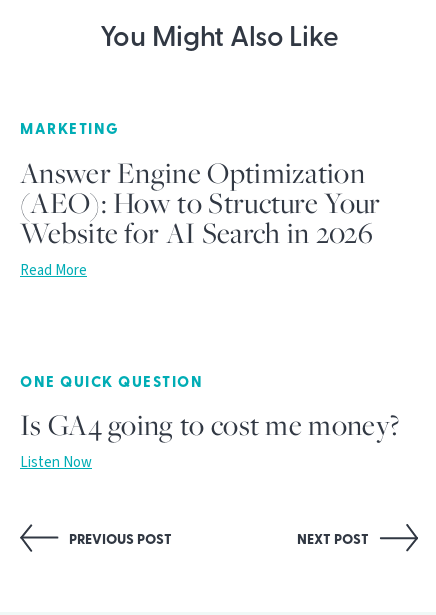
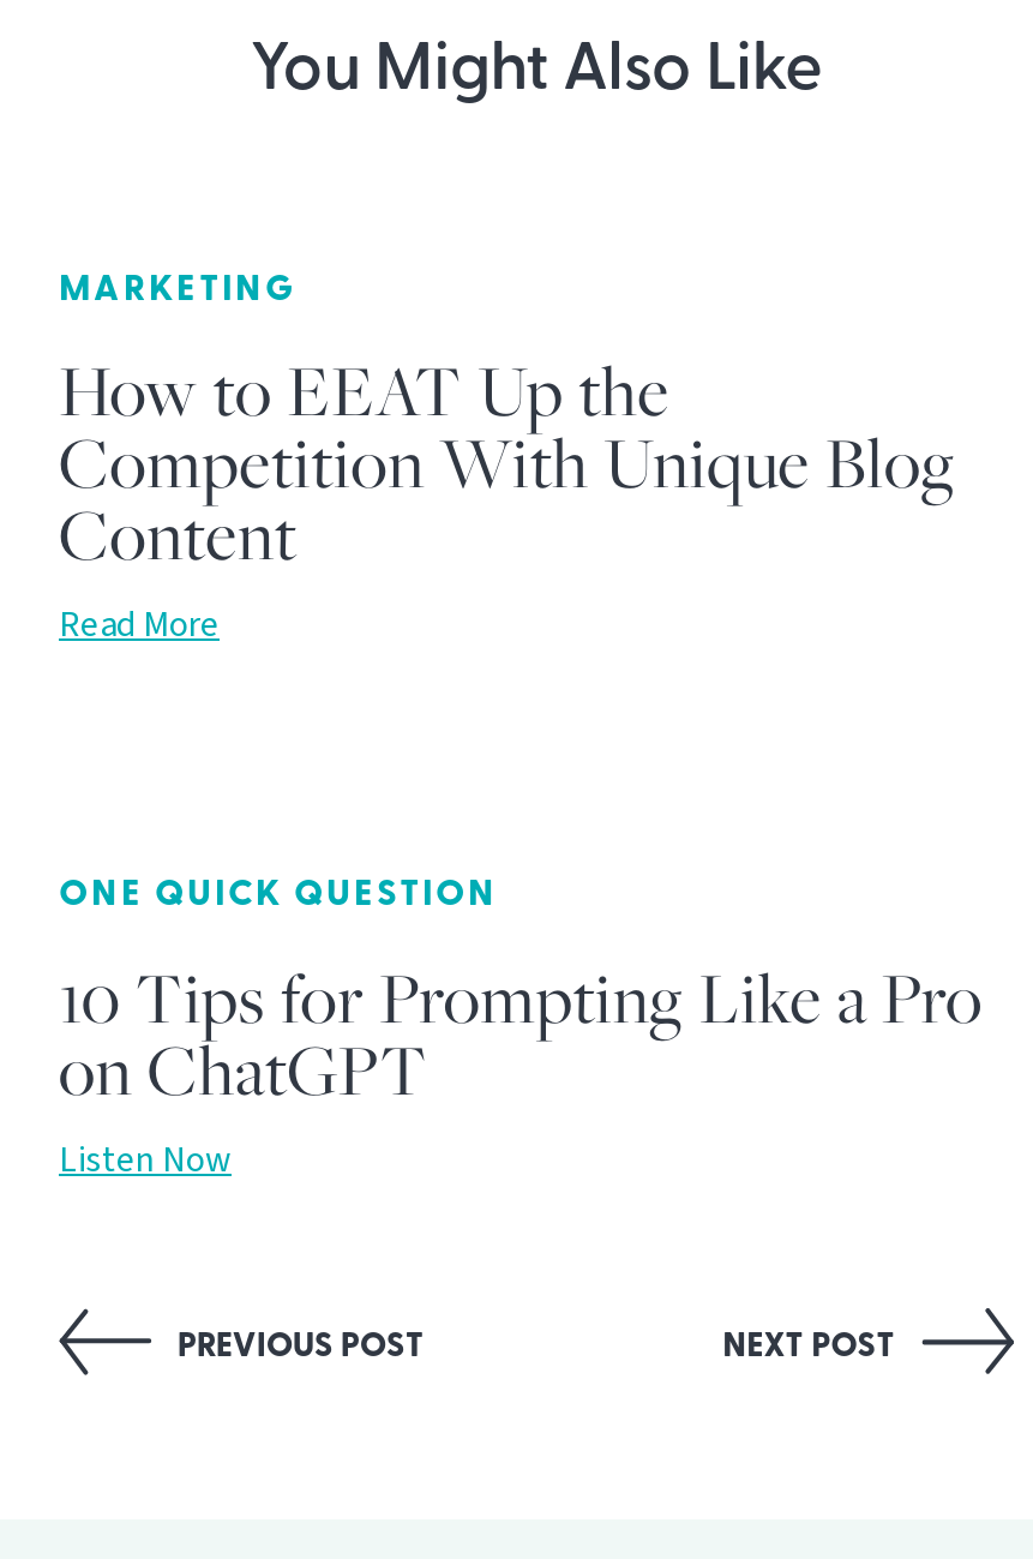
- Answer Engine Optimization
- (AEO): How to Structure Your
- Website for AI Search in 2026
+ How to EEAT Up the
+ Competition With Unique Blog
+ Content

- Is GA4 going to cost me money?
+ 10 Tips for Prompting Like a Pro
+ on ChatGPT
